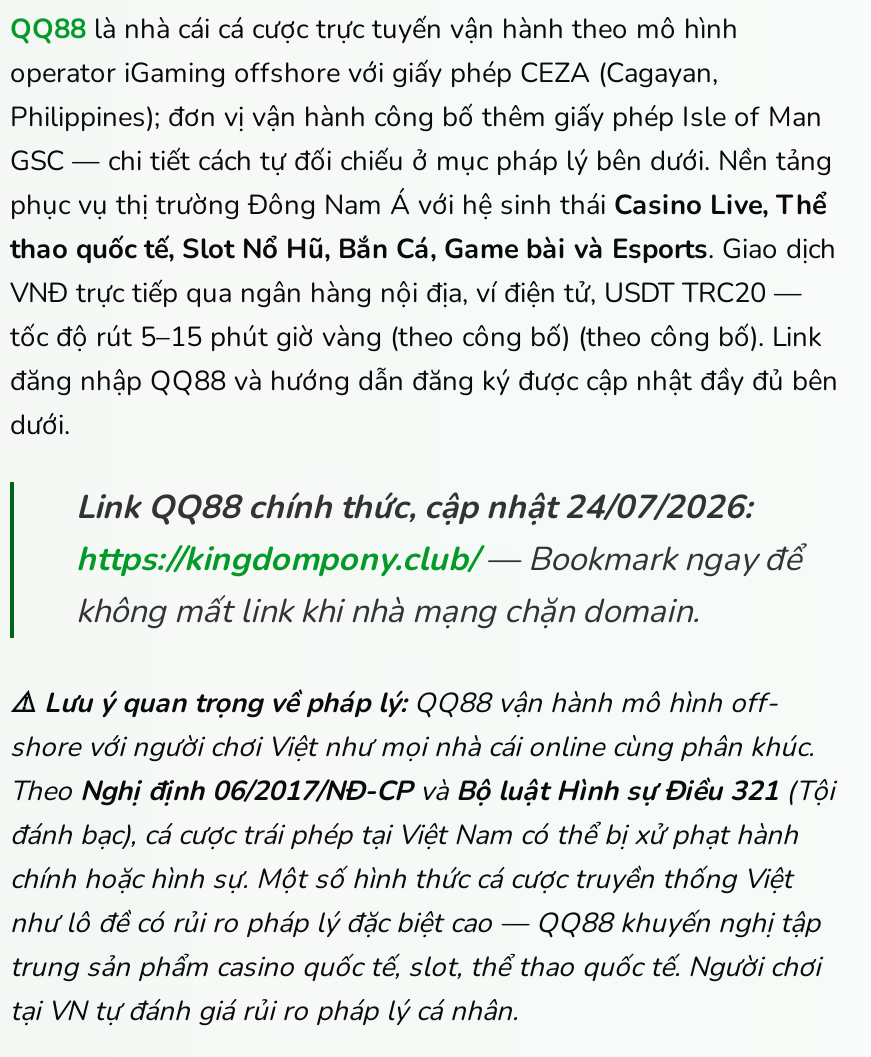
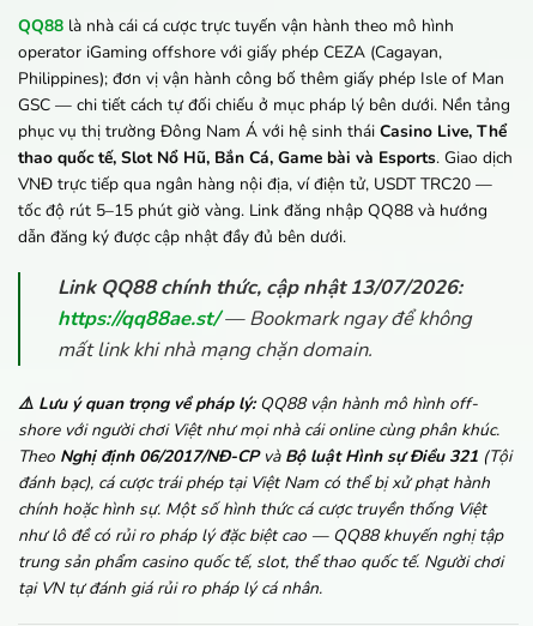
- tốc độ rút 5–15 phút giờ vàng (theo công bố) (theo công bố). Link
- đăng nhập QQ88 và hướng dẫn đăng ký được cập nhật đầy đủ bên
- dưới.
+ tốc độ rút 5–15 phút giờ vàng. Link đăng nhập QQ88 và hướng
+ dẫn đăng ký được cập nhật đầy đủ bên dưới.

- Link QQ88 chính thức, cập nhật 24/07/2026:
- https://kingdompony.club/— Bookmark ngay để
- không mất link khi nhà mạng chặn domain.
+ Link QQ88 chính thức, cập nhật 13/07/2026:
+ https://qq88ae.st/— Bookmark ngay để không
+ mất link khi nhà mạng chặn domain.
